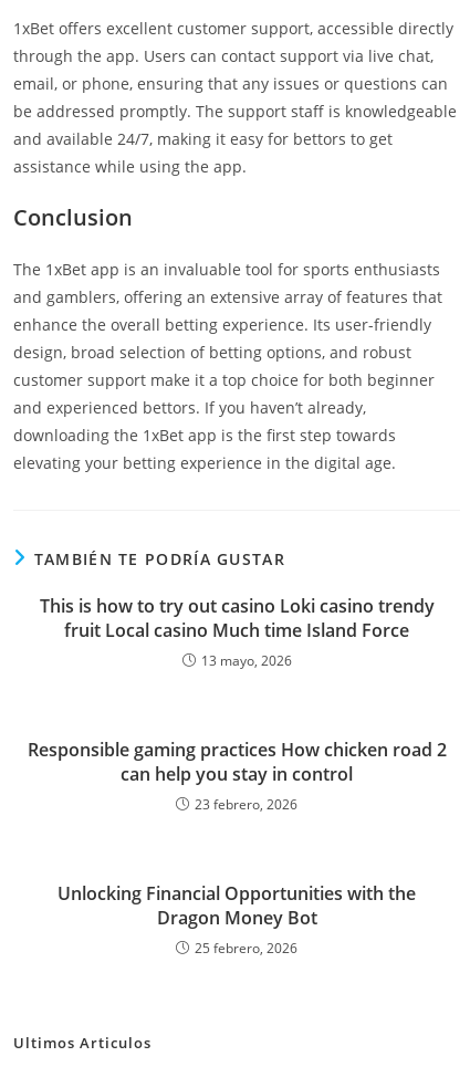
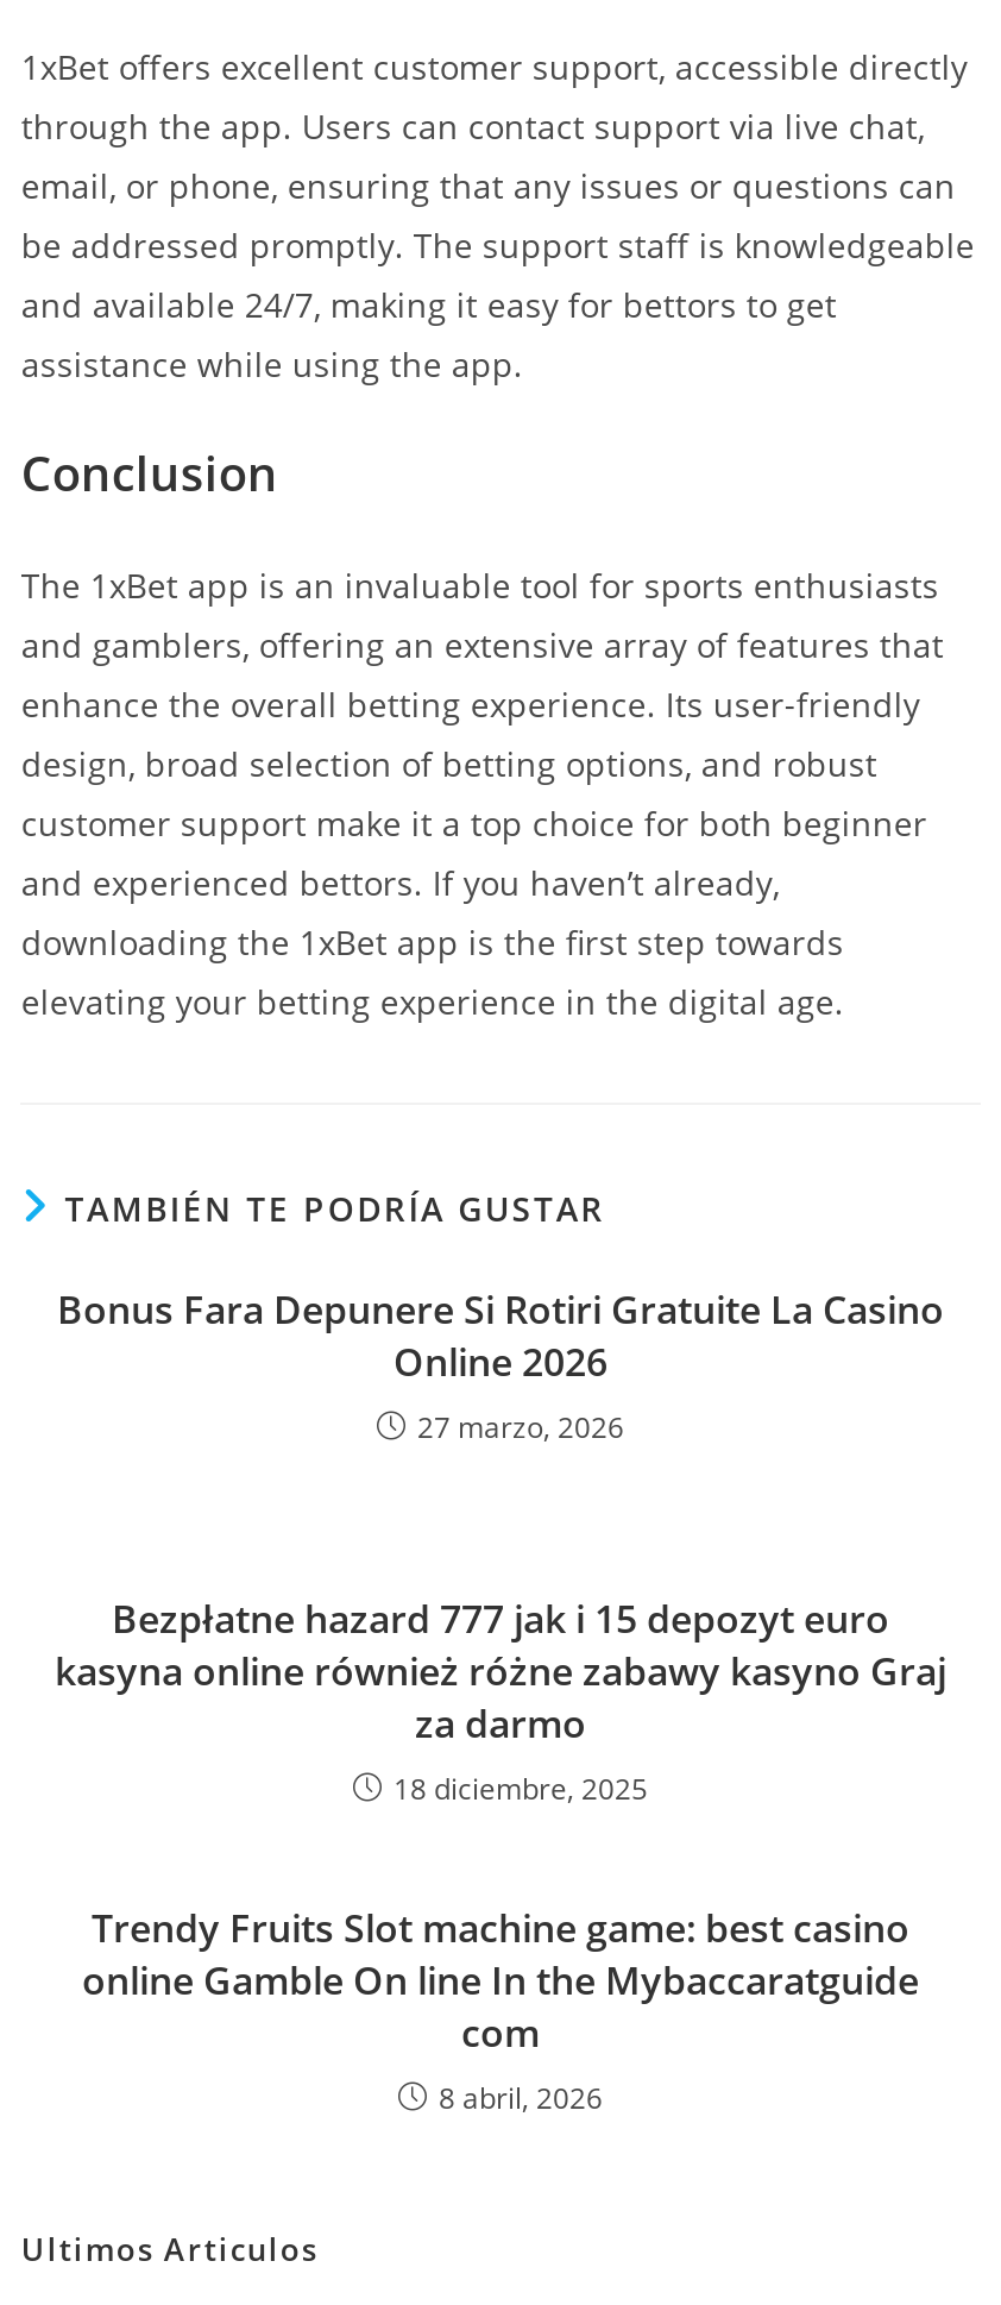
- This is how to try out casino Loki casino trendy
- fruit Local casino Much time Island Force
- 13 mayo, 2026
+ Bonus Fara Depunere Si Rotiri Gratuite La Casino
+ Online 2026
+ 27 marzo, 2026

- Responsible gaming practices How chicken road 2
- can help you stay in control
- 23 febrero, 2026
+ Bezpłatne hazard 777 jak i 15 depozyt euro
+ kasyna online również różne zabawy kasyno Graj
+ za darmo
+ 18 diciembre, 2025

- Unlocking Financial Opportunities with the
- Dragon Money Bot
- 25 febrero, 2026
+ Trendy Fruits Slot machine game: best casino
+ online Gamble On line In the Mybaccaratguide
+ com
+ 8 abril, 2026
